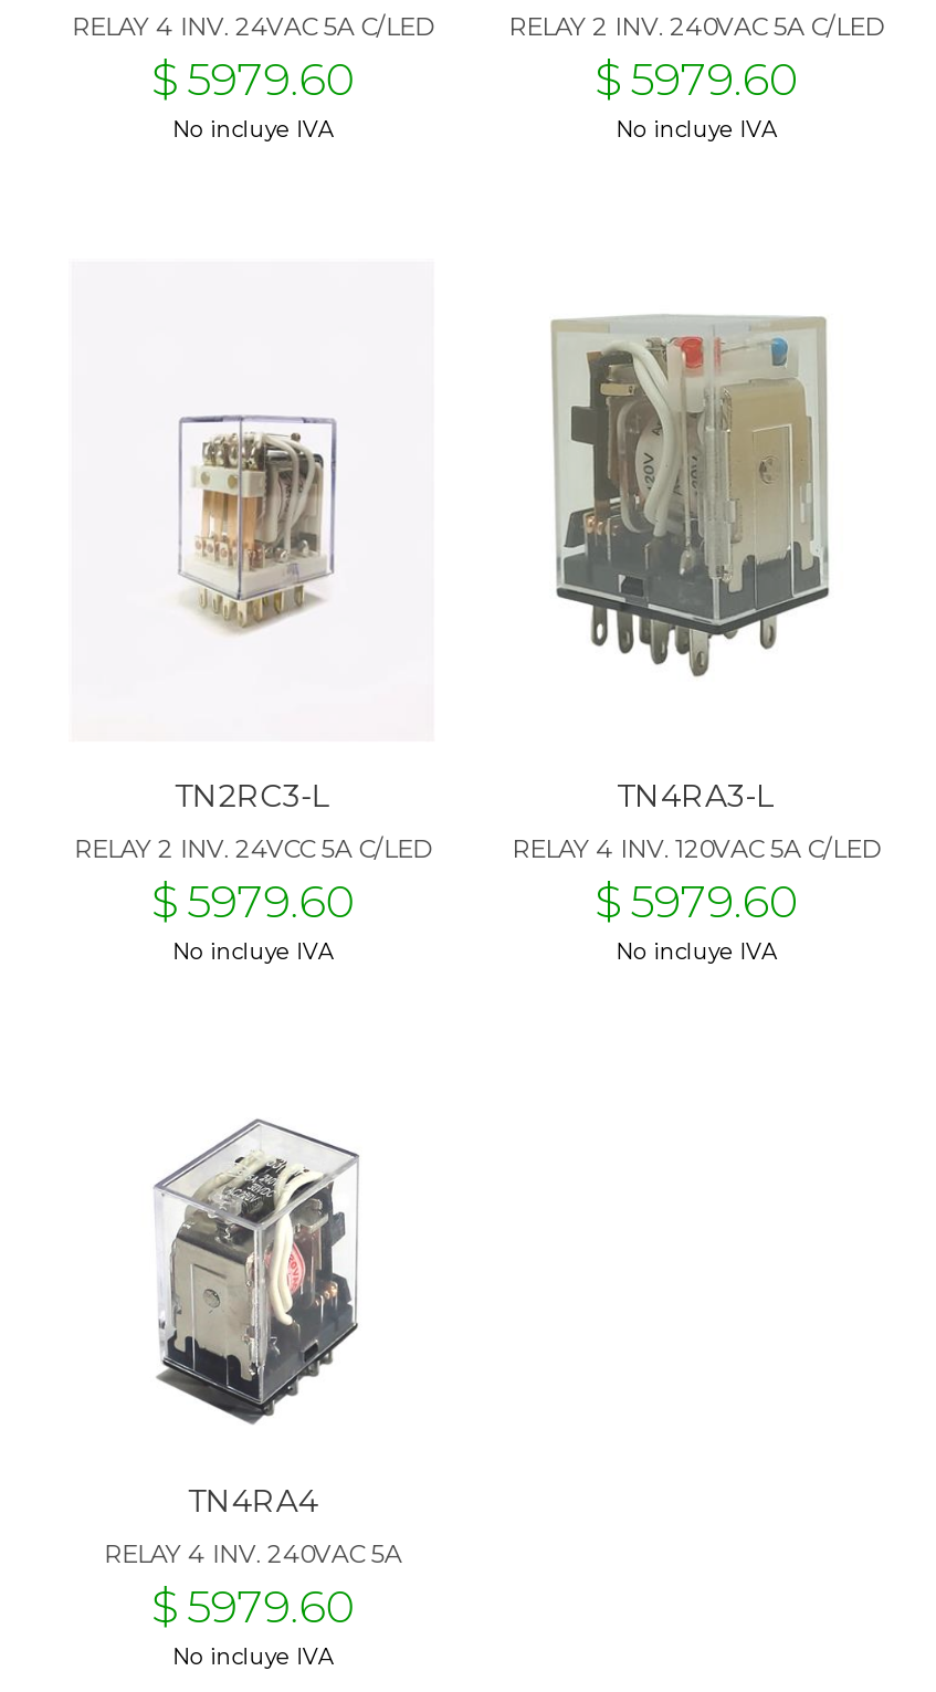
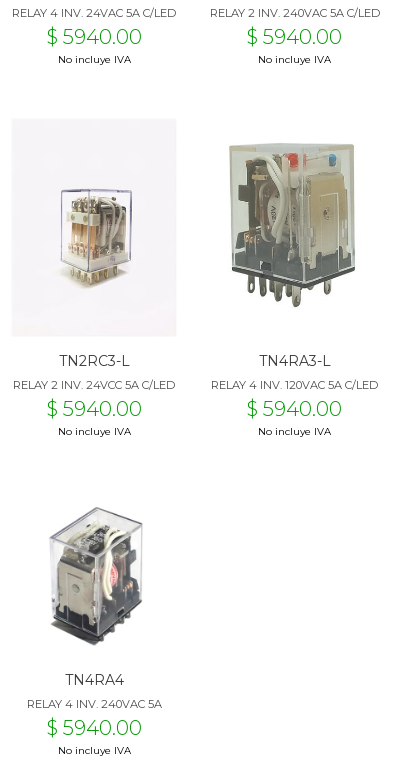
- $ 5979.60
+ $ 5940.00

- $ 5979.60
+ $ 5940.00

- $ 5979.60
+ $ 5940.00

- $ 5979.60
+ $ 5940.00

- $ 5979.60
+ $ 5940.00
